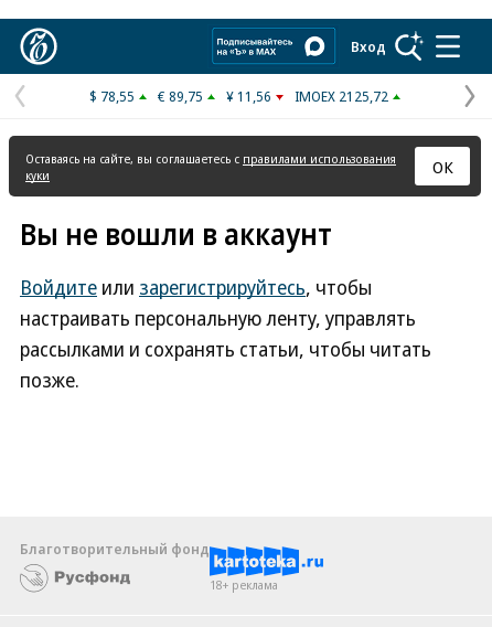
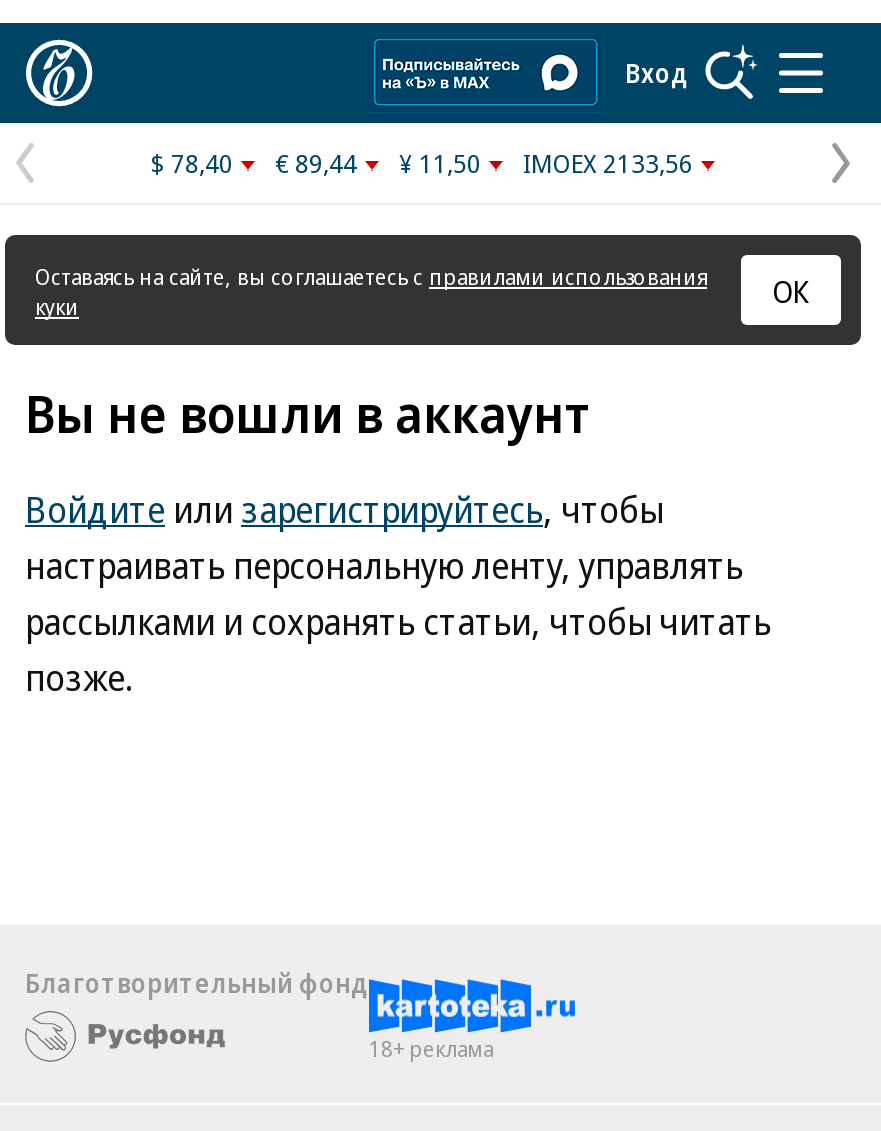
- $ 78,55
+ $ 78,40

- € 89,75
+ € 89,44

- ¥ 11,56
+ ¥ 11,50

- IMOEX 2125,72
+ IMOEX 2133,56
